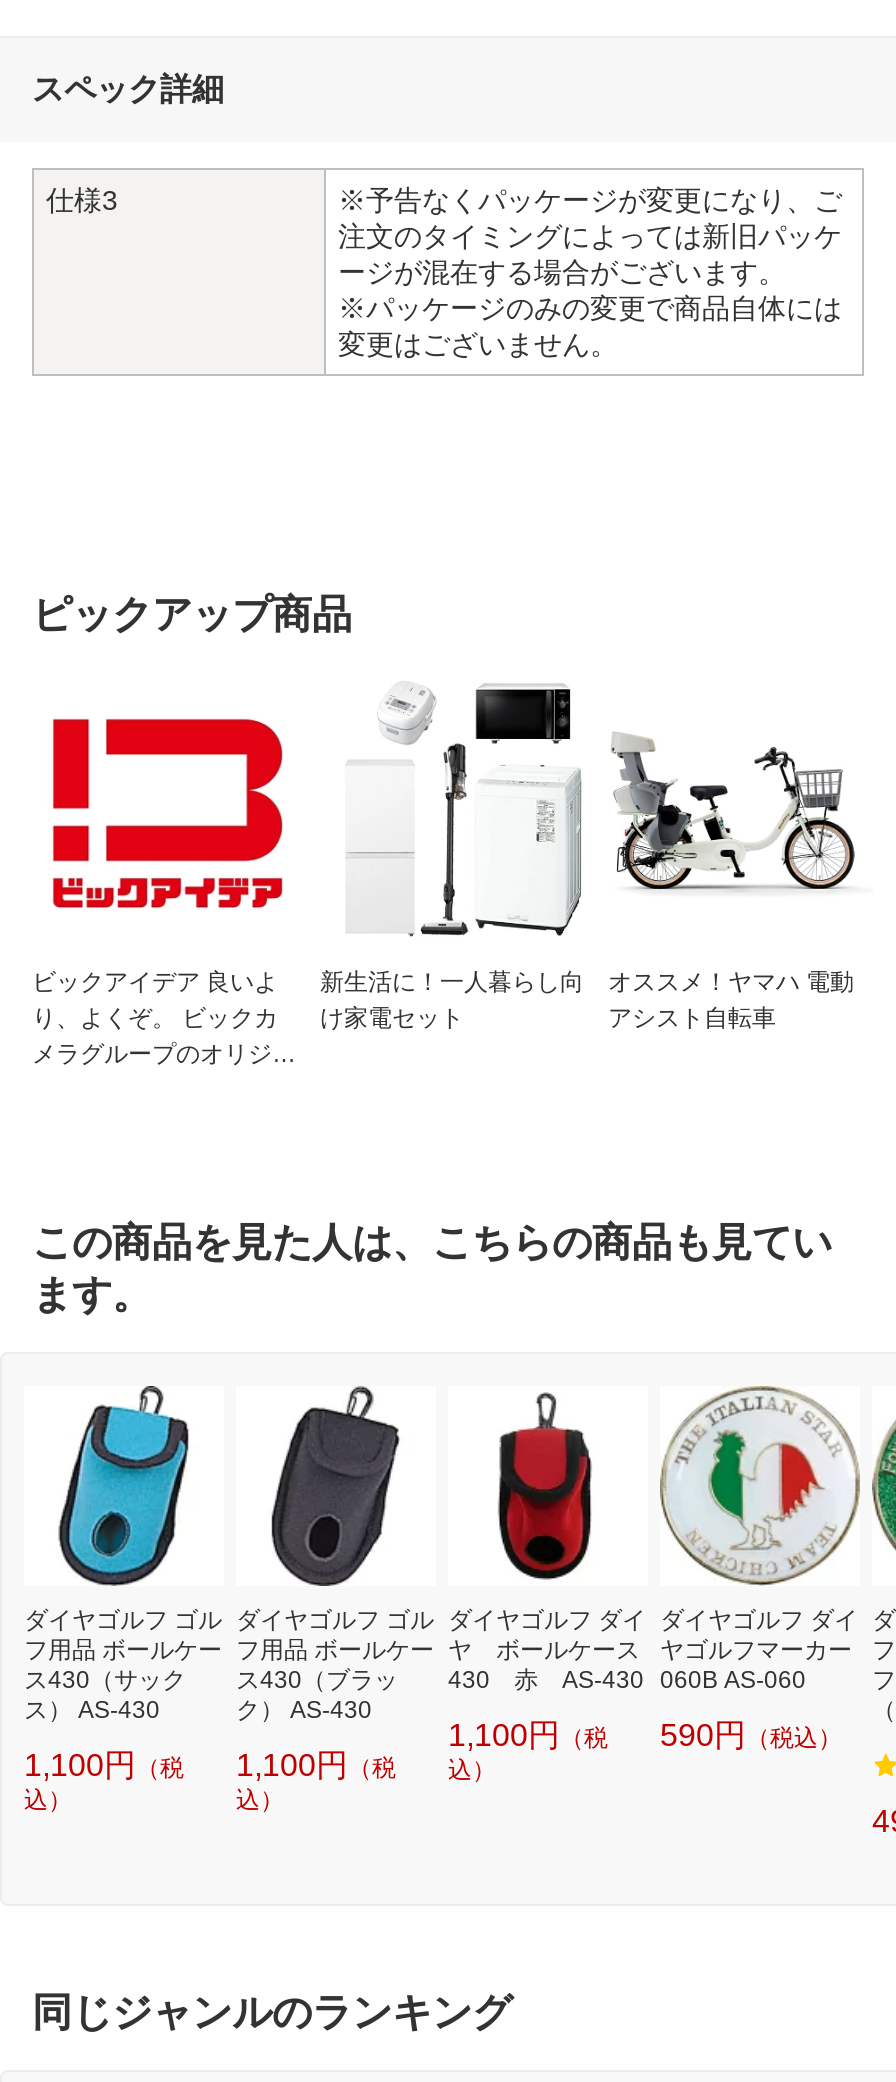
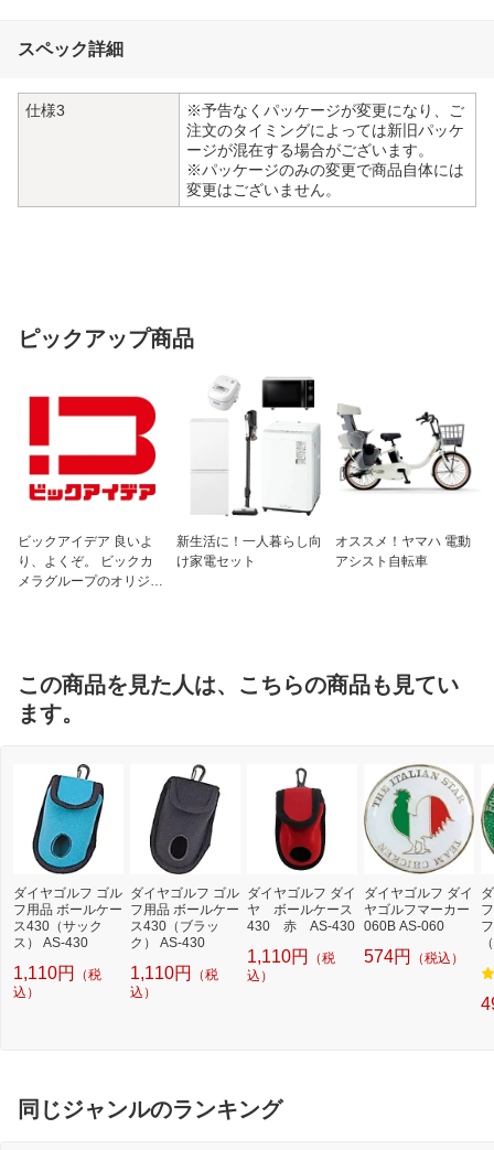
- 1,100円（税
+ 1,110円（税

- 590円（税込）
+ 574円（税込）

- 1,100円（税
+ 1,110円（税

- 1,100円（税
+ 1,110円（税
